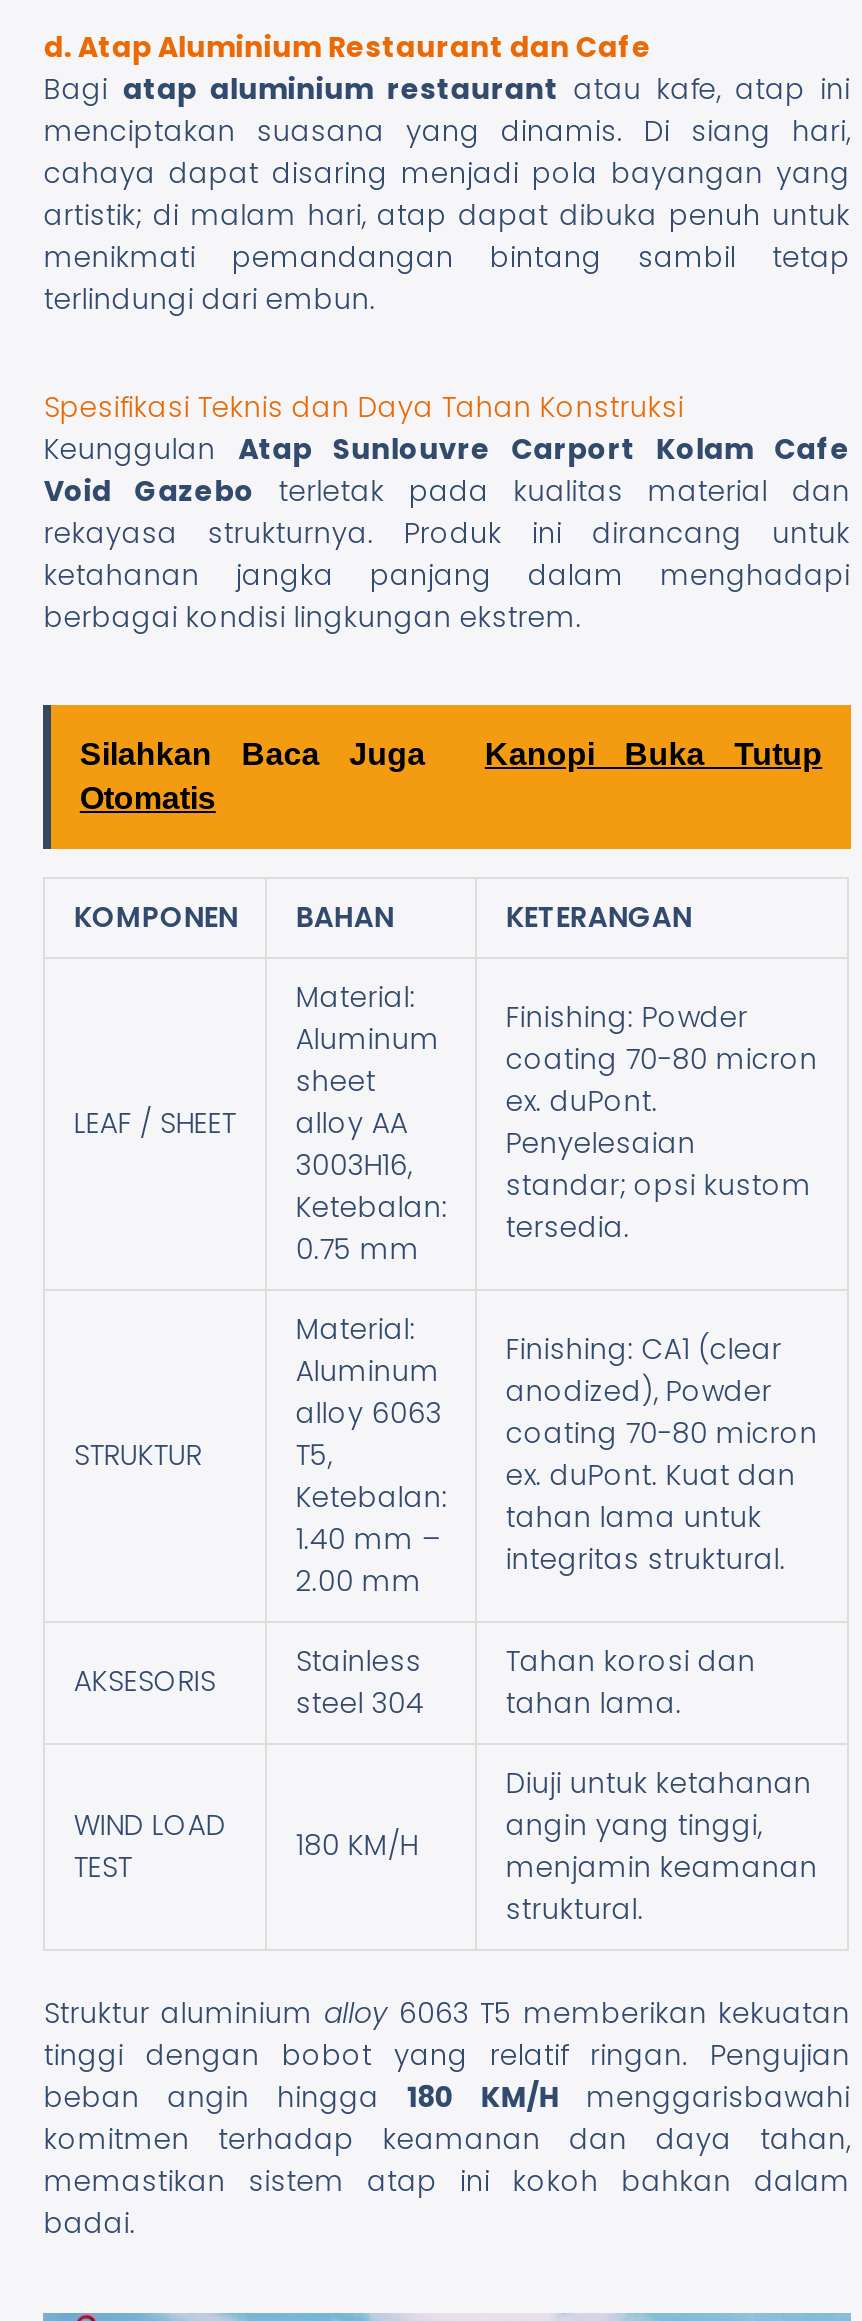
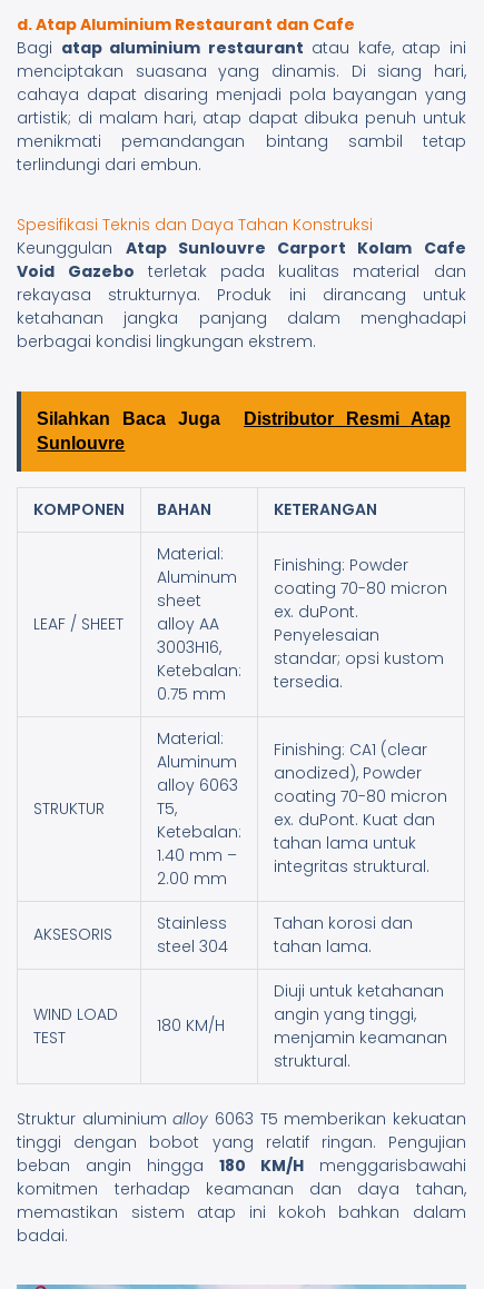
- Kanopi Buka Tutup
- Otomatis
+ Distributor Resmi Atap
+ Sunlouvre
